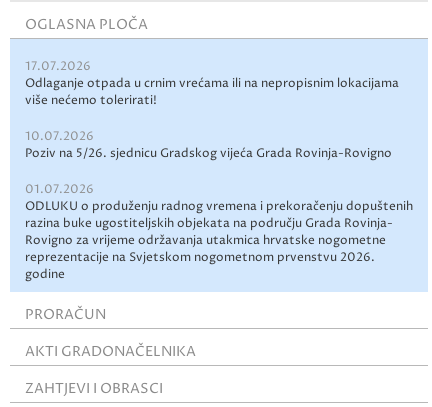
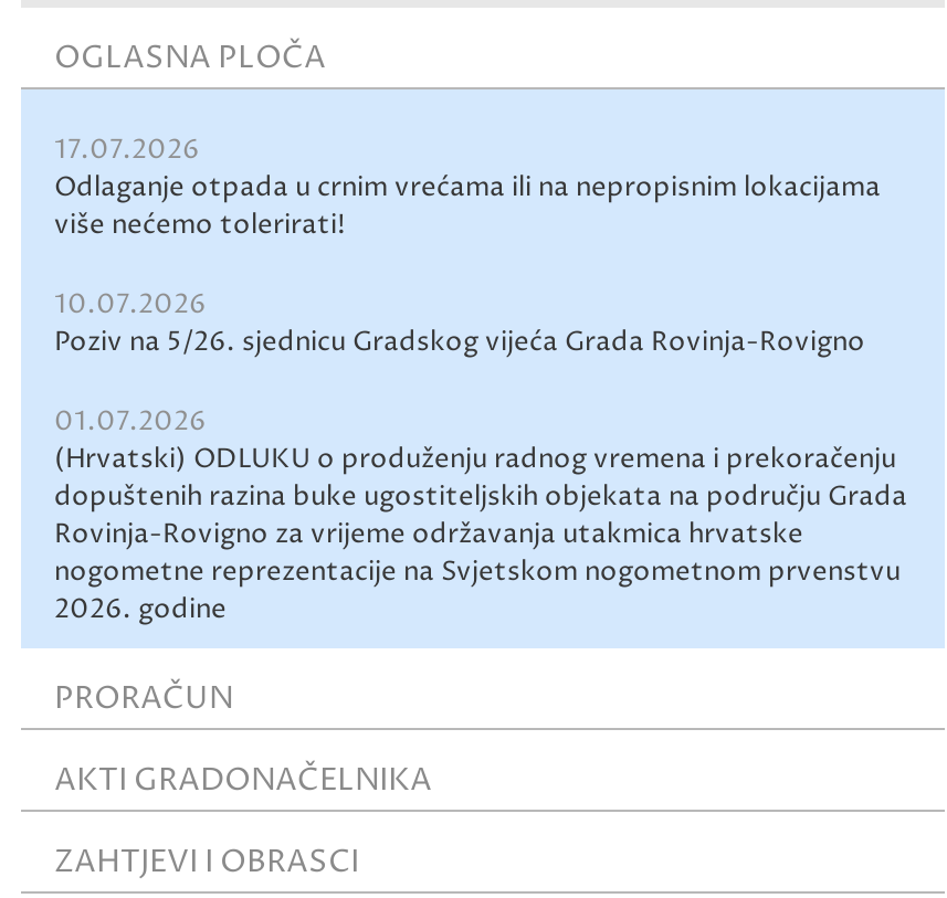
- ODLUKU o produženju radnog vremena i prekoračenju dopuštenih
- razina buke ugostiteljskih objekata na području Grada Rovinja-
- Rovigno za vrijeme održavanja utakmica hrvatske nogometne
- reprezentacije na Svjetskom nogometnom prvenstvu 2026.
- godine
+ (Hrvatski) ODLUKU o produženju radnog vremena i prekoračenju
+ dopuštenih razina buke ugostiteljskih objekata na području Grada
+ Rovinja-Rovigno za vrijeme održavanja utakmica hrvatske
+ nogometne reprezentacije na Svjetskom nogometnom prvenstvu
+ 2026. godine
